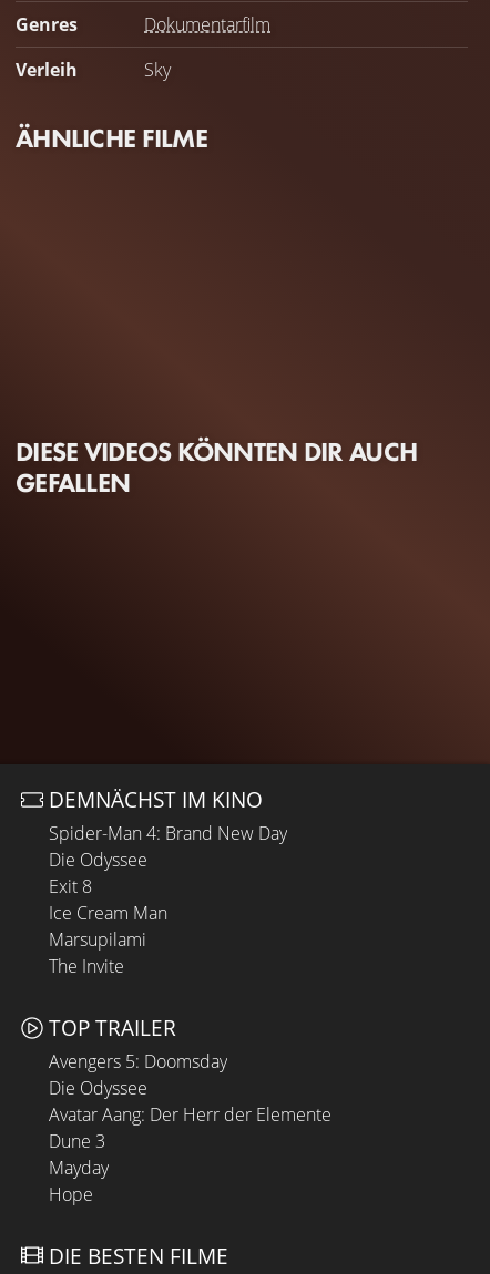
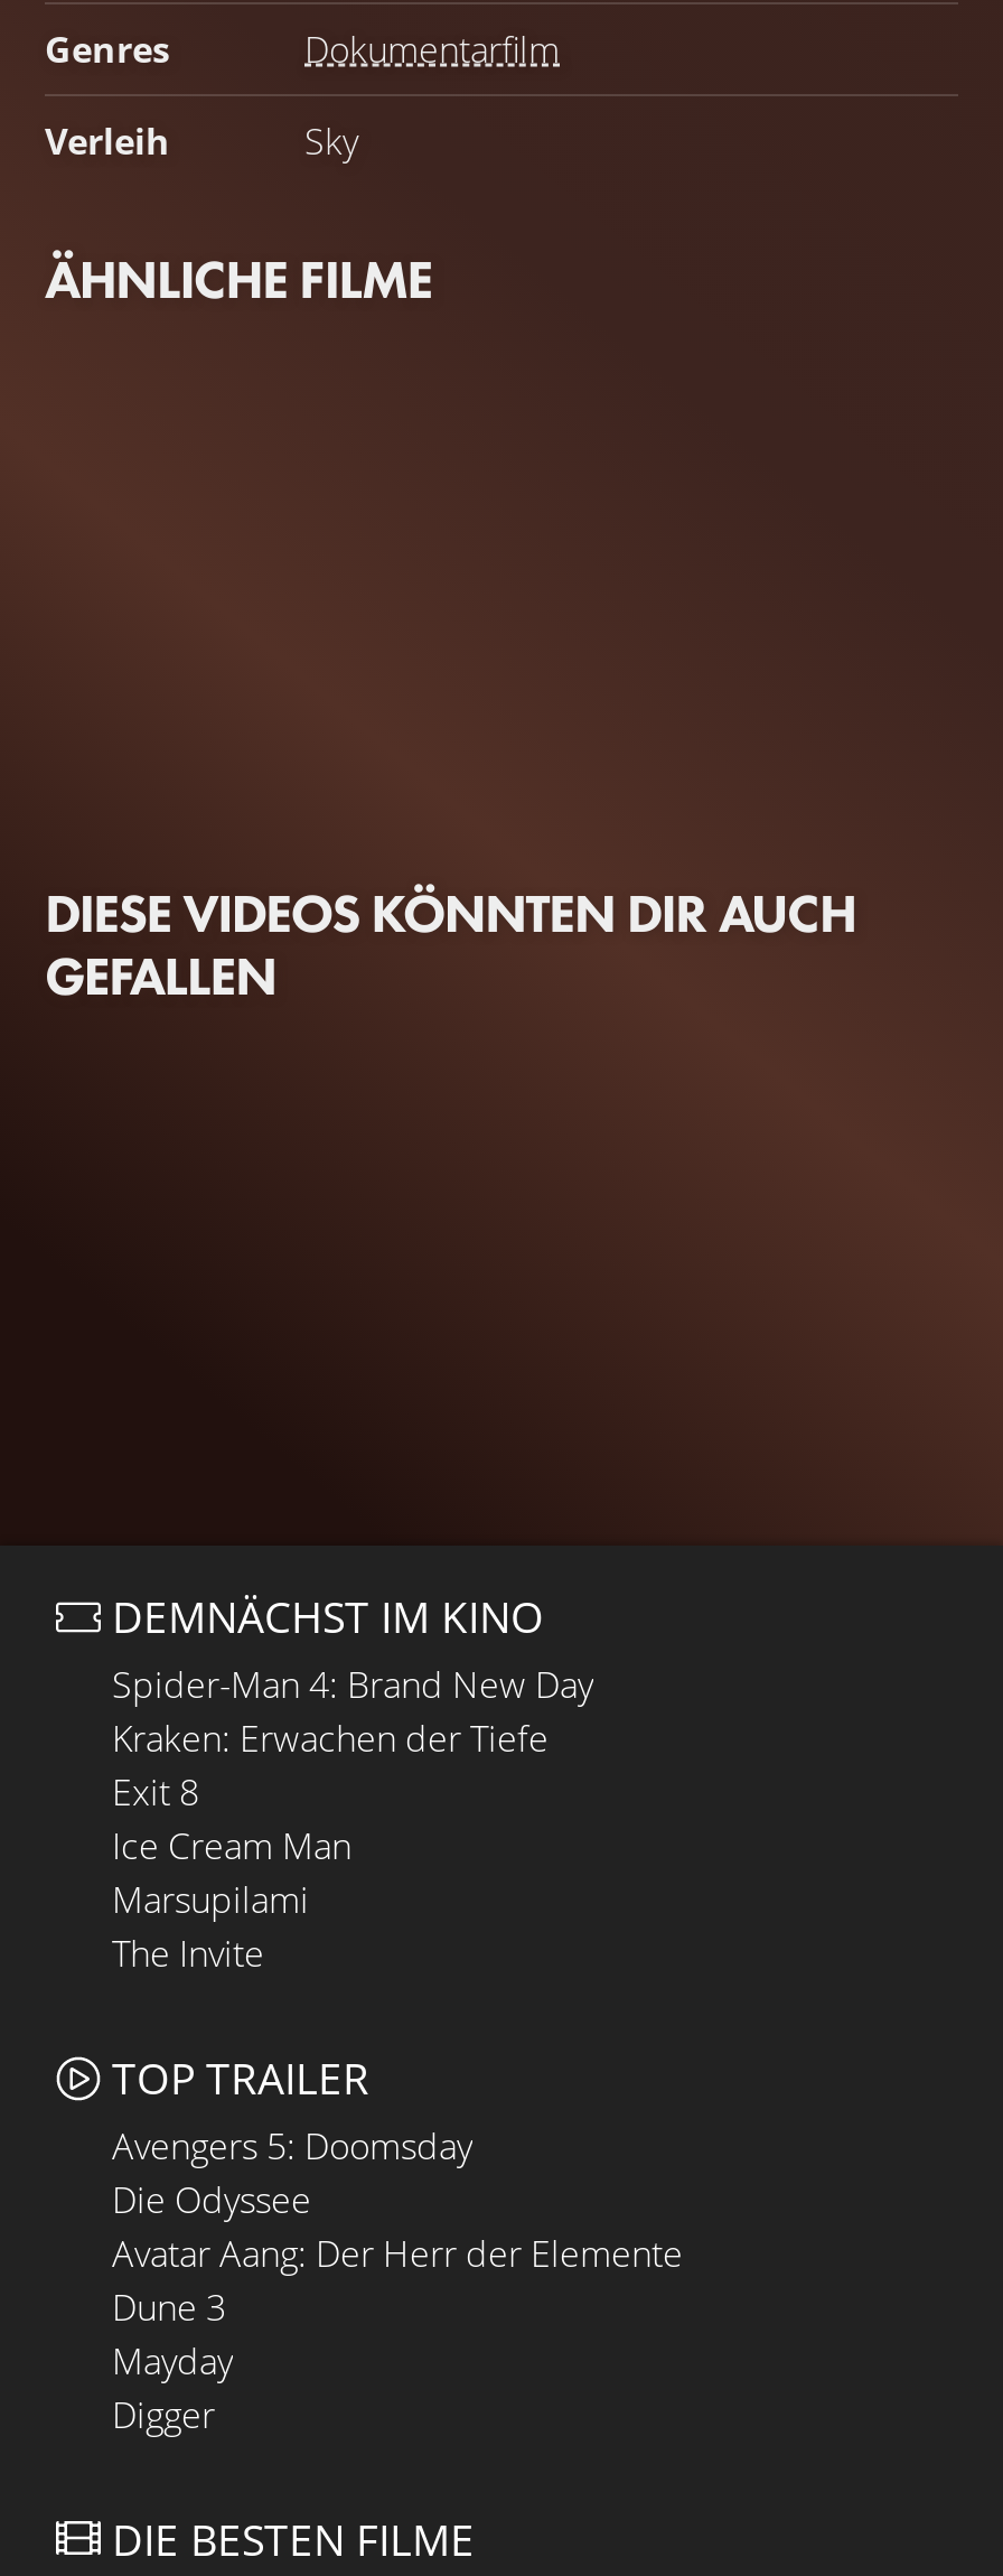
- Die Odyssee
+ Kraken: Erwachen der Tiefe

- Hope
+ Digger
